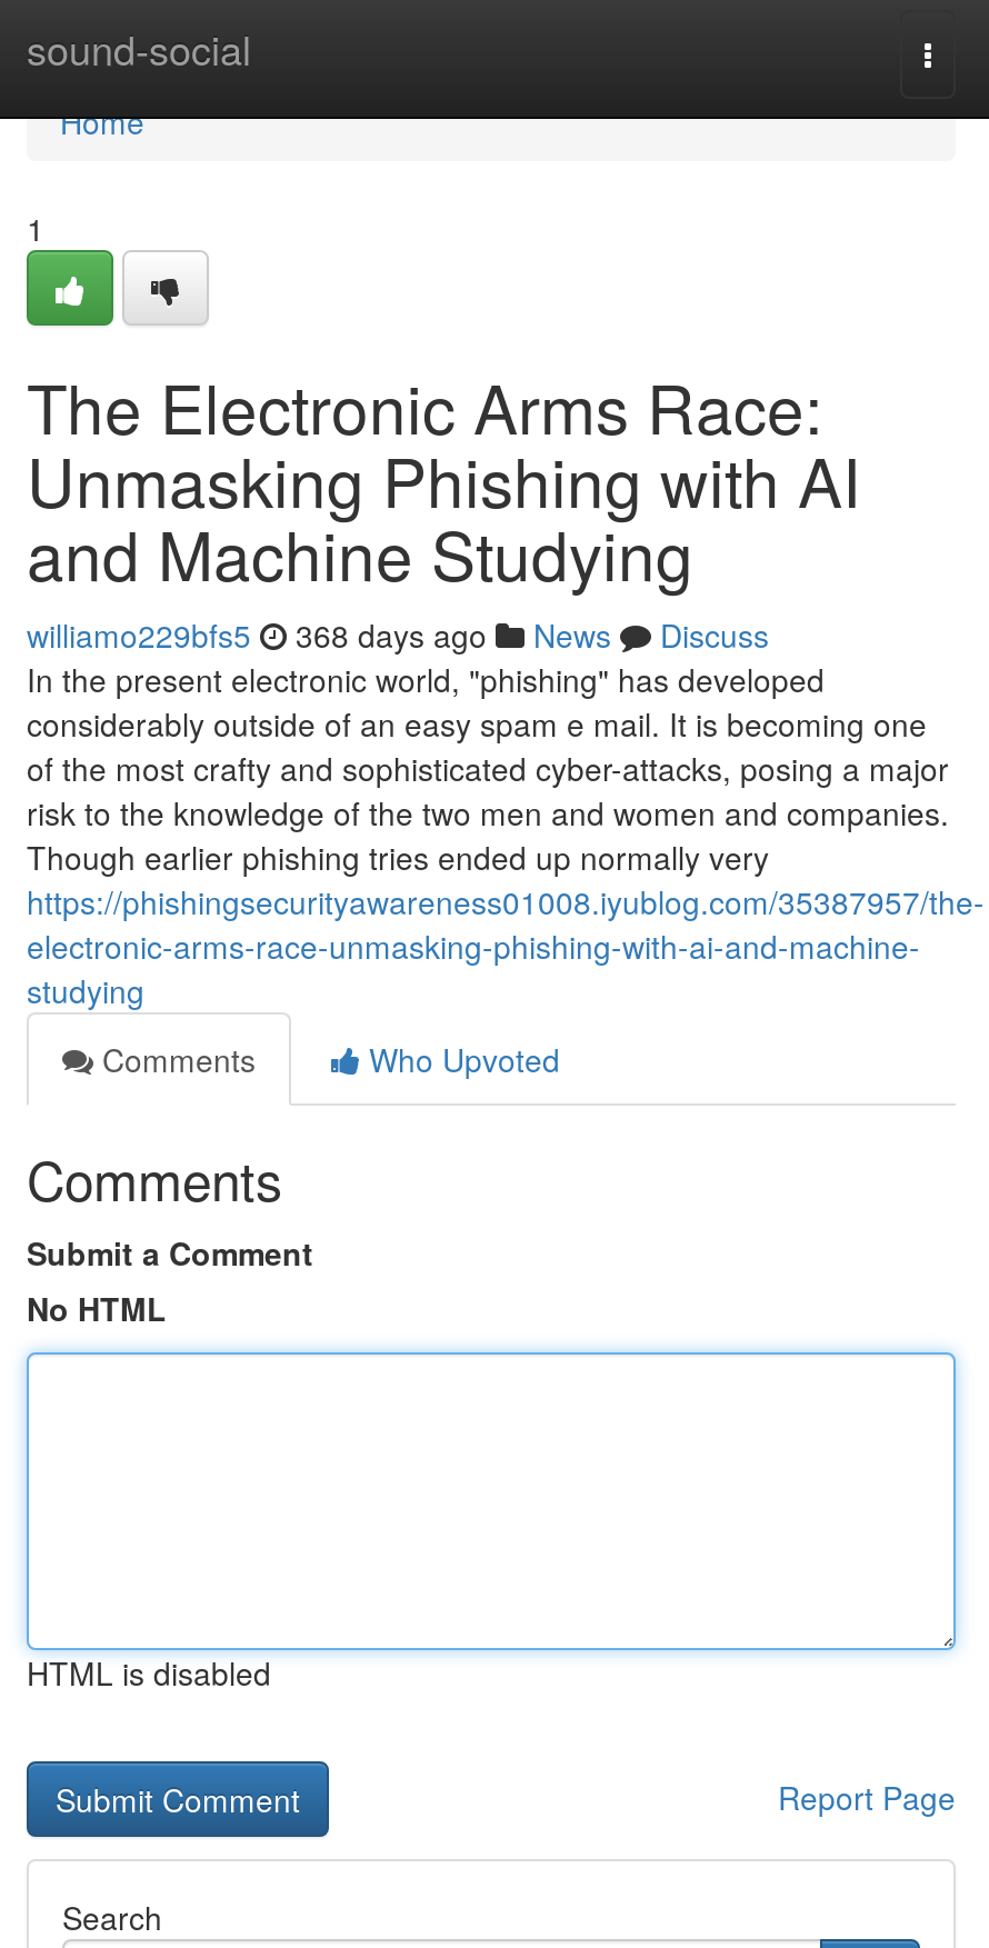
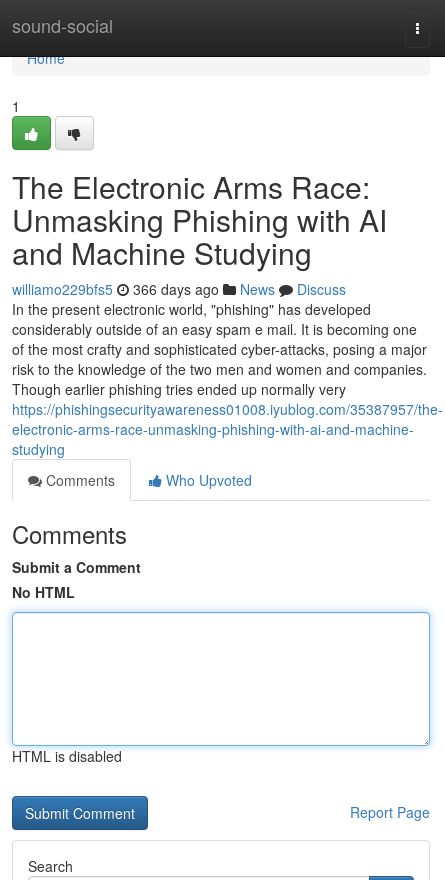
- williamo229bfs5 368 days ago News Discuss
+ williamo229bfs5 366 days ago News Discuss
